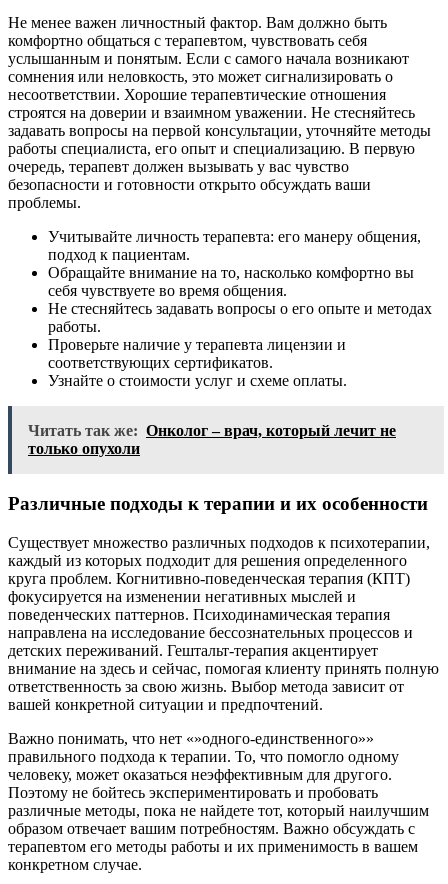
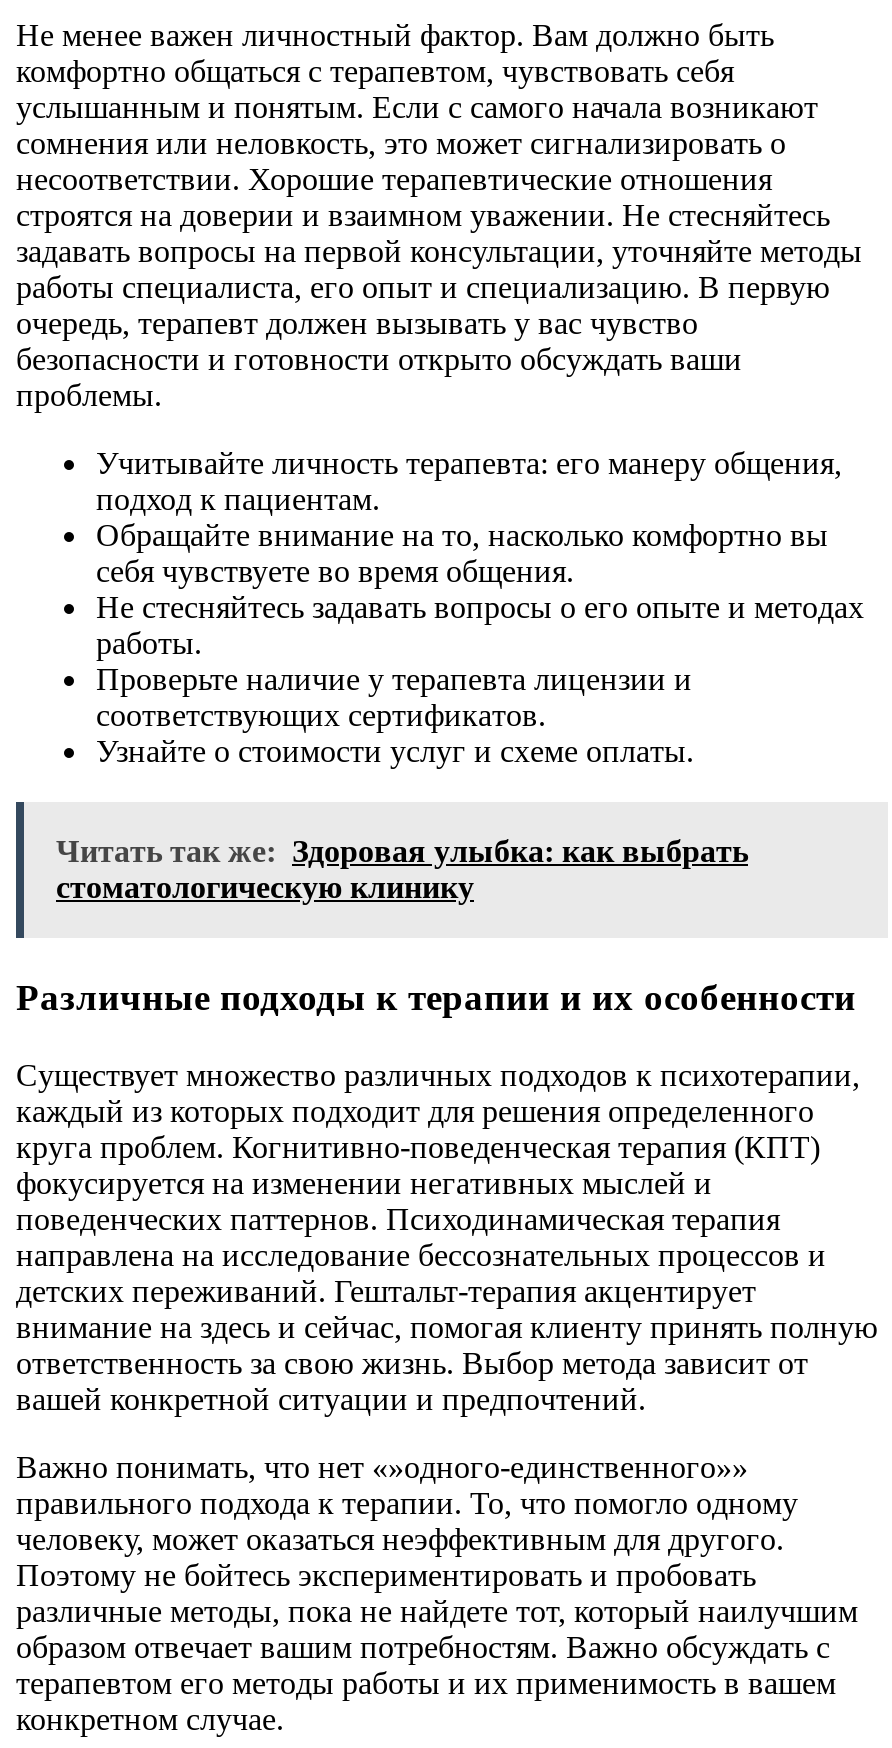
- Читать так же: Онколог – врач, который лечит не
- только опухоли
+ Читать так же: Здоровая улыбка: как выбрать
+ стоматологическую клинику
